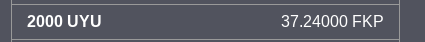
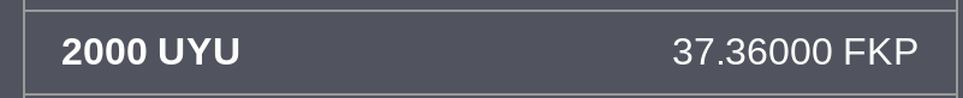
- 37.24000 FKP
+ 37.36000 FKP
